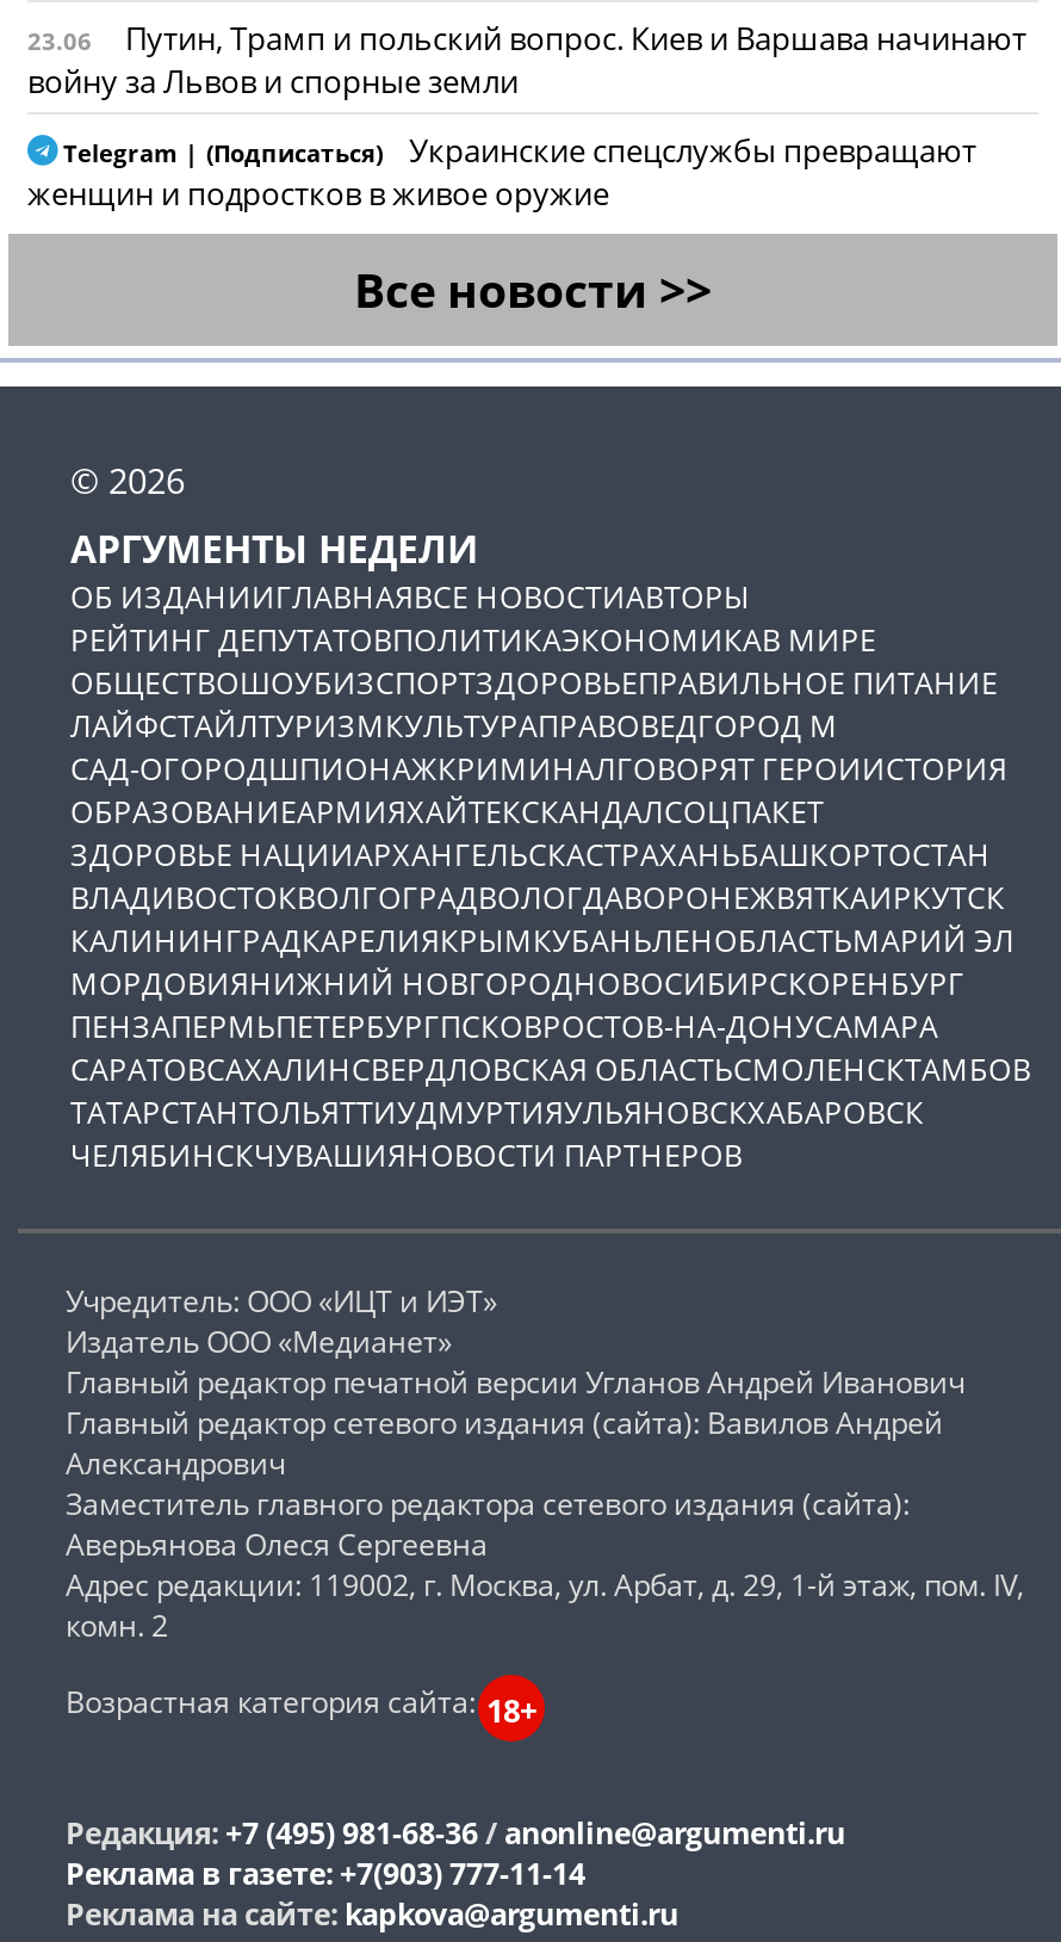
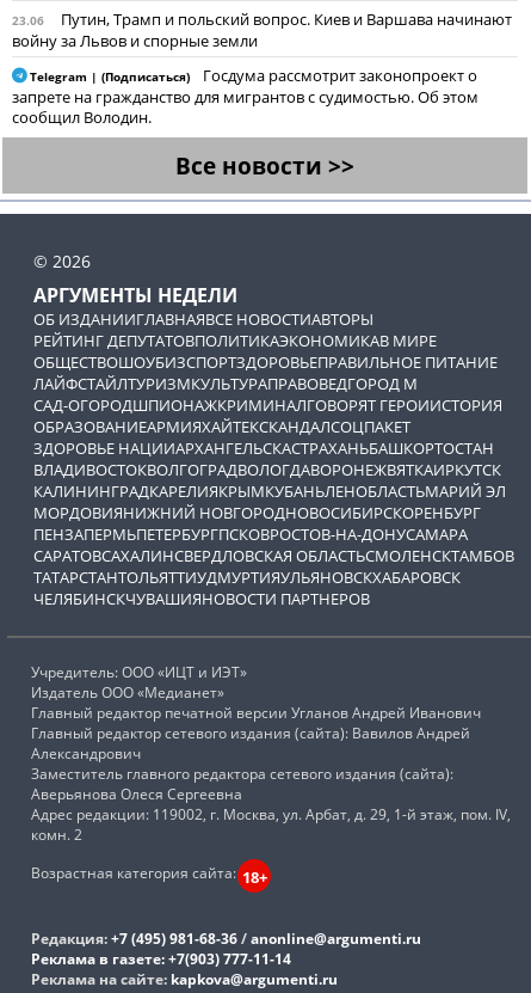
- Украинские спецслужбы превращают
- женщин и подростков в живое оружие
+ Госдума рассмотрит законопроект о
+ запрете на гражданство для мигрантов с судимостью. Об этом
+ сообщил Володин.
